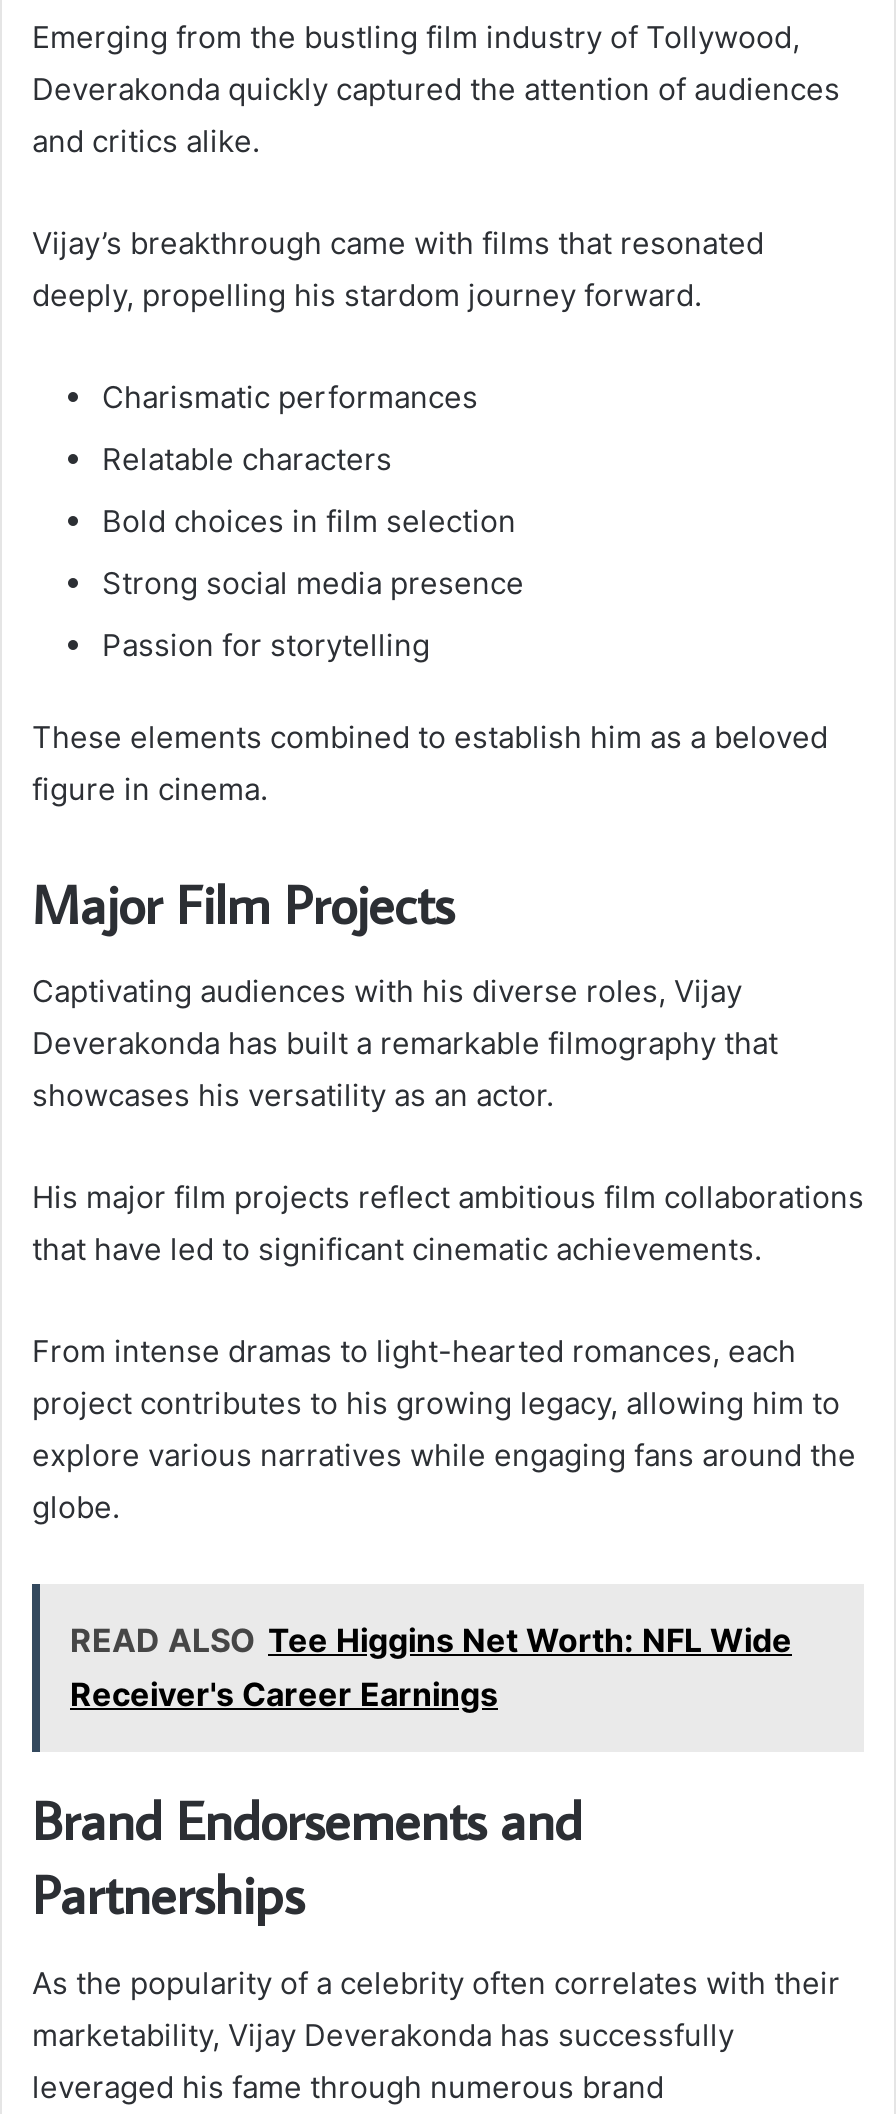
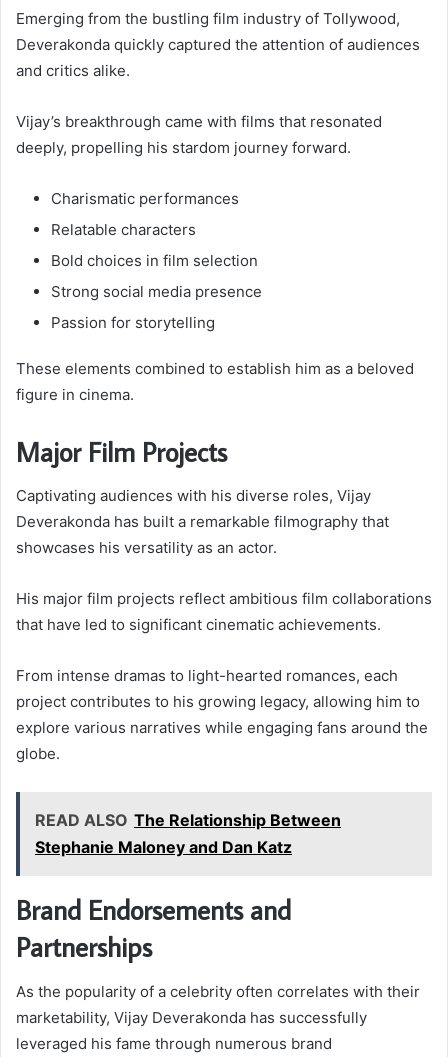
- READ ALSO Tee Higgins Net Worth: NFL Wide
- Receiver's Career Earnings
+ READ ALSO The Relationship Between
+ Stephanie Maloney and Dan Katz
